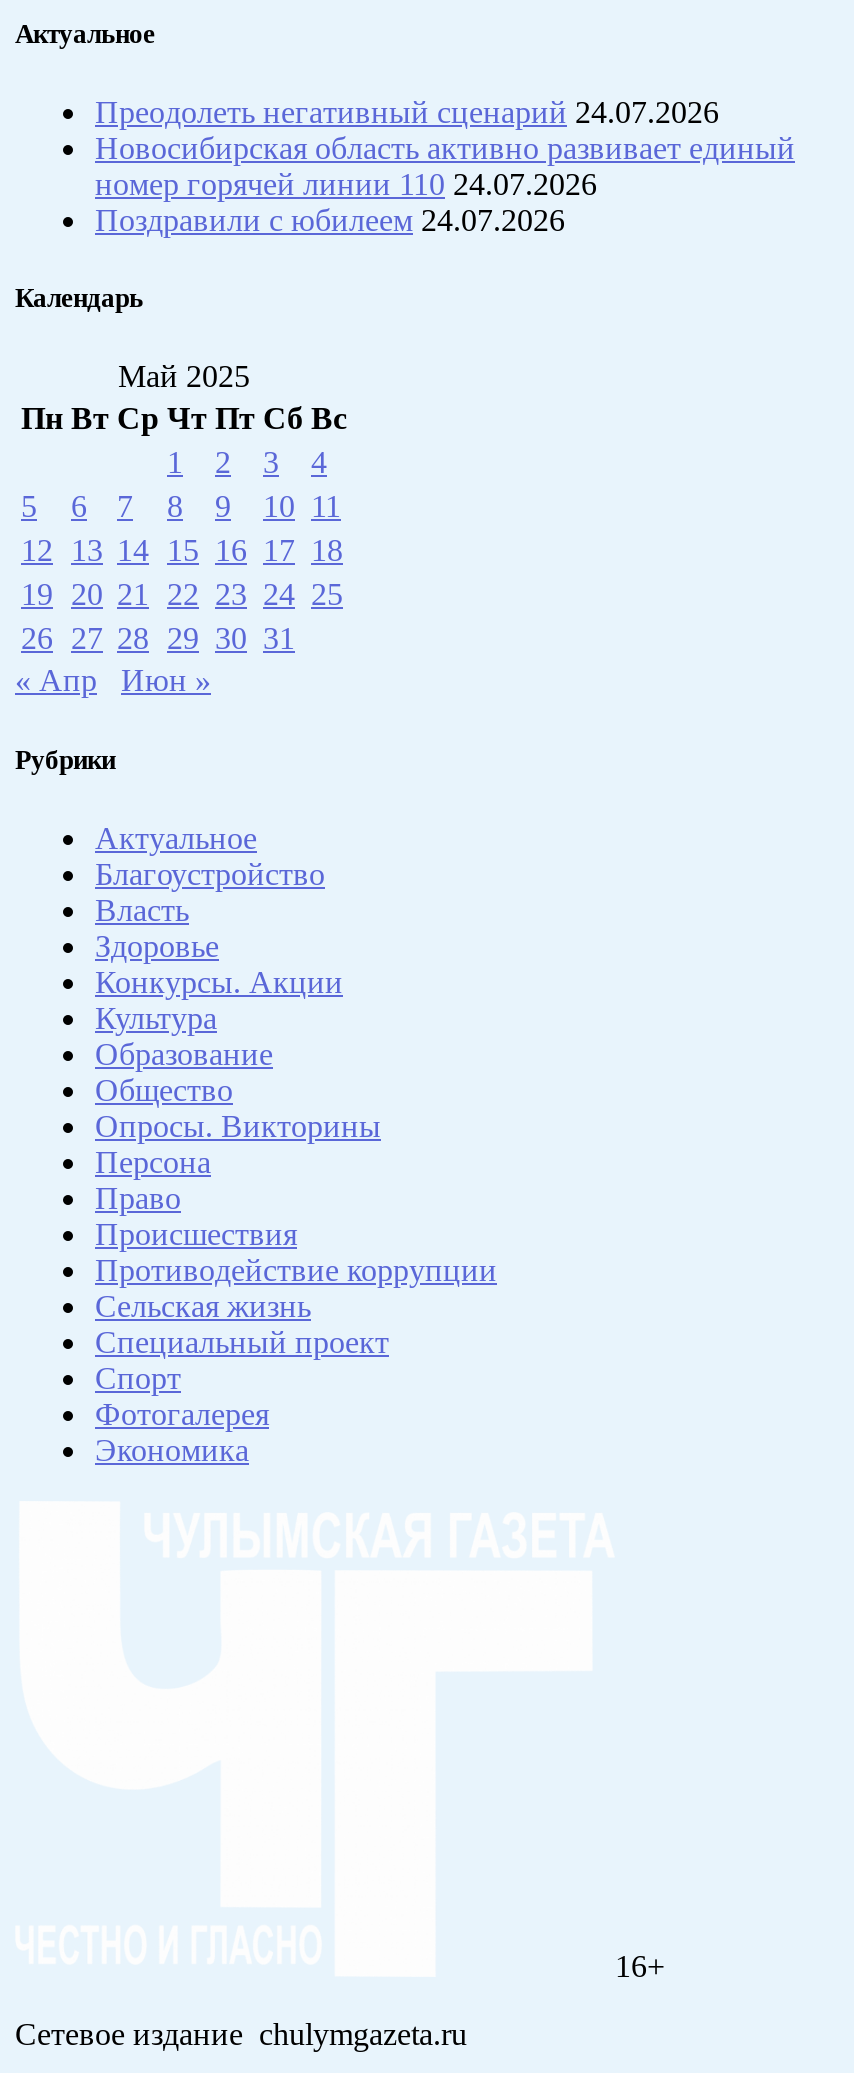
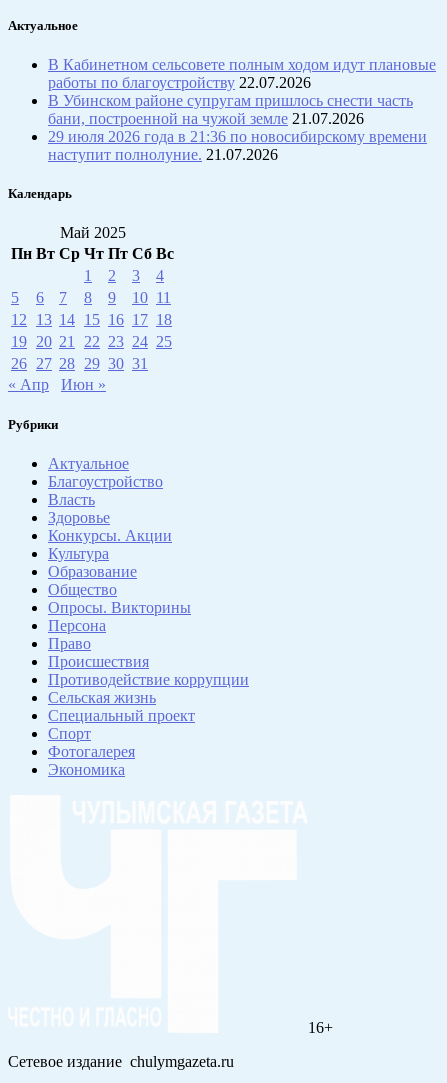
- Преодолеть негативный сценарий 24.07.2026
- Новосибирская область активно развивает единый
- номер горячей линии 110 24.07.2026
- Поздравили с юбилеем 24.07.2026
+ В Кабинетном сельсовете полным ходом идут плановые
+ работы по благоустройству 22.07.2026
+ В Убинском районе супругам пришлось снести часть
+ бани, построенной на чужой земле 21.07.2026
+ 29 июля 2026 года в 21:36 по новосибирскому времени
+ наступит полнолуние. 21.07.2026
